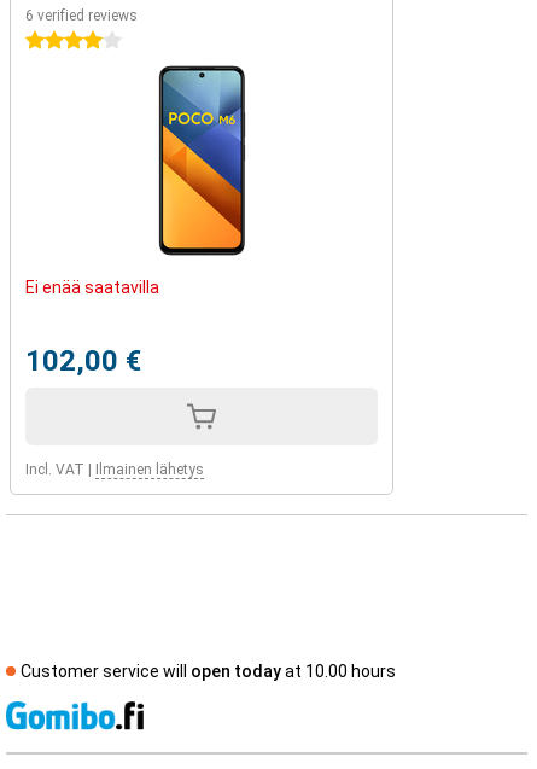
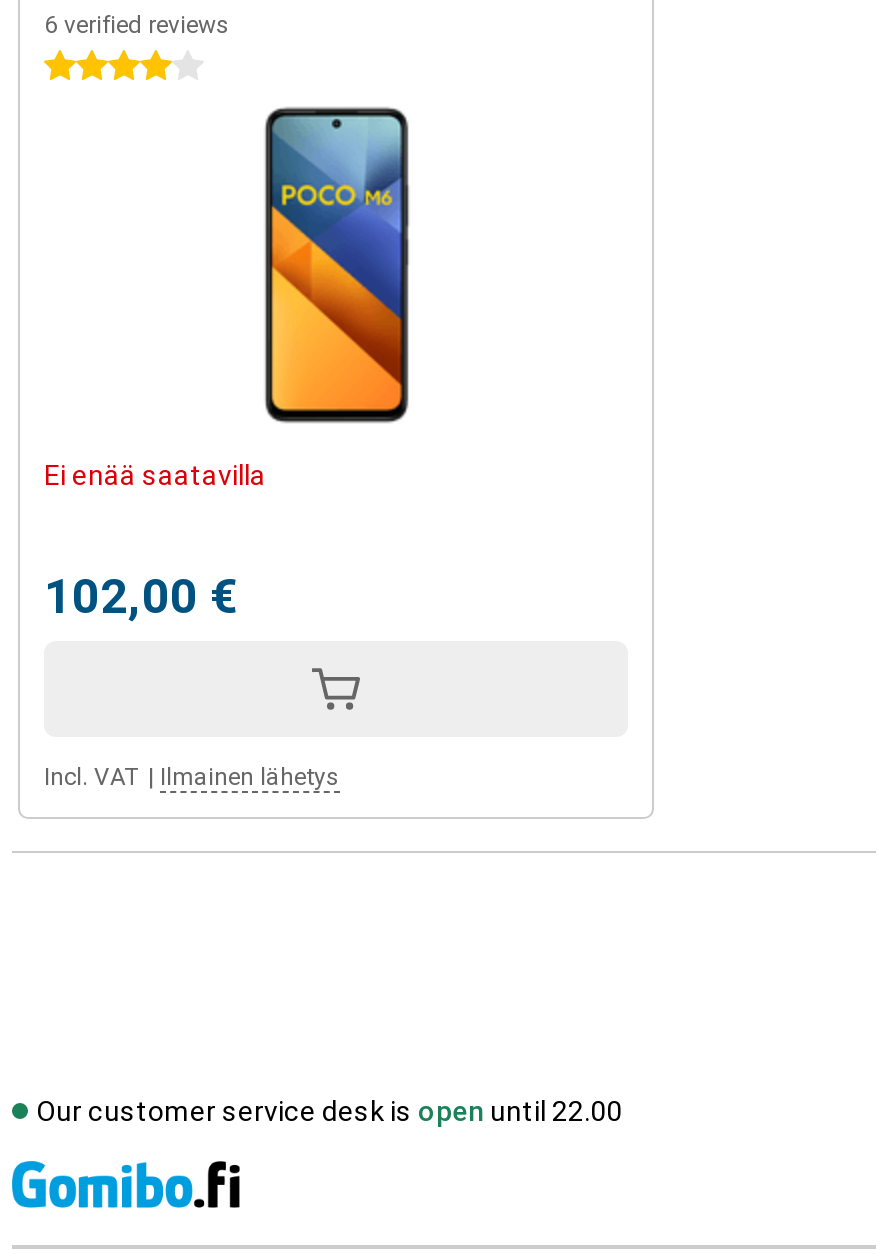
- Customer service will open today at 10.00 hours
+ Our customer service desk is open until 22.00
